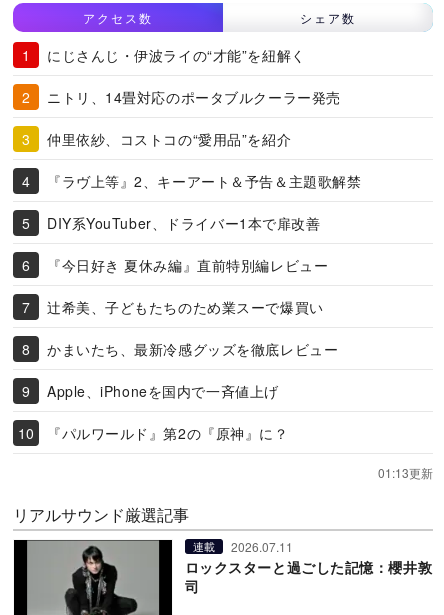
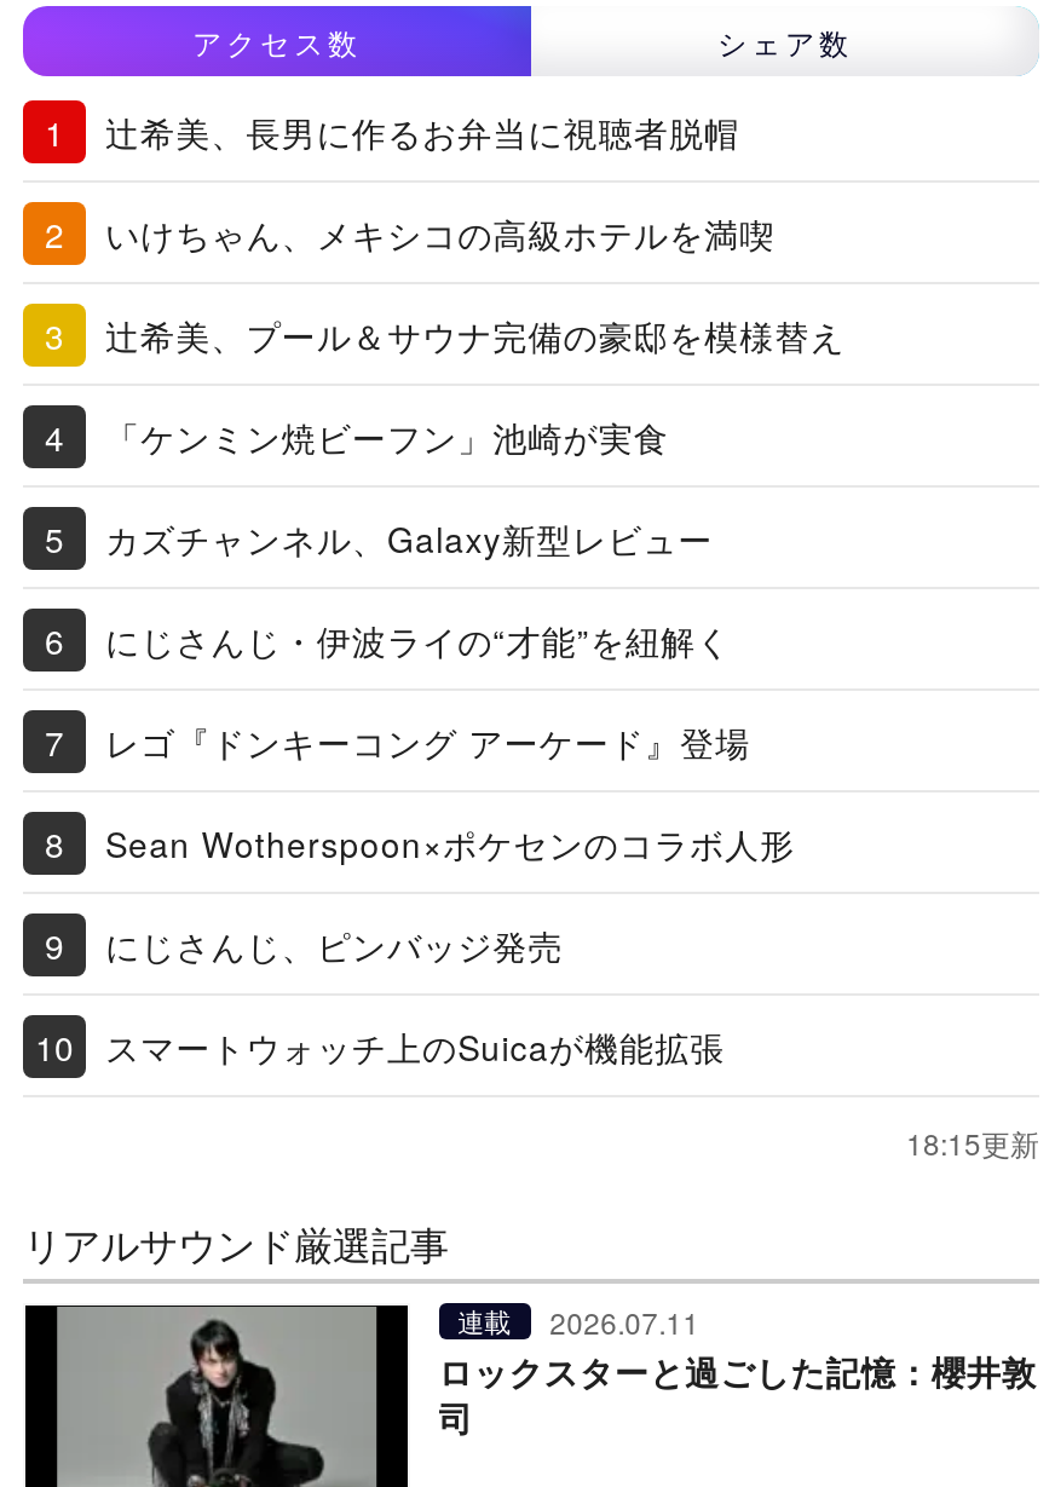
+ 辻希美、長男に作るお弁当に視聴者脱帽
+ いけちゃん、メキシコの高級ホテルを満喫
+ 辻希美、プール＆サウナ完備の豪邸を模様替え
+ 「ケンミン焼ビーフン」池崎が実食
+ カズチャンネル、Galaxy新型レビュー

moved down: にじさんじ・伊波ライの“才能”を紐解く

- ニトリ、14畳対応のポータブルクーラー発売
- 仲里依紗、コストコの“愛用品”を紹介
- 『ラヴ上等』2、キーアート＆予告＆主題歌解禁
- DIY系YouTuber、ドライバー1本で扉改善
- 『今日好き 夏休み編』直前特別編レビュー
- 辻希美、子どもたちのため業スーで爆買い
- かまいたち、最新冷感グッズを徹底レビュー
- Apple、iPhoneを国内で一斉値上げ
- 『パルワールド』第2の『原神』に？
- 01:13更新
+ レゴ『ドンキーコング アーケード』登場
+ Sean Wotherspoon×ポケセンのコラボ人形
+ にじさんじ、ピンバッジ発売
+ スマートウォッチ上のSuicaが機能拡張
+ 18:15更新
